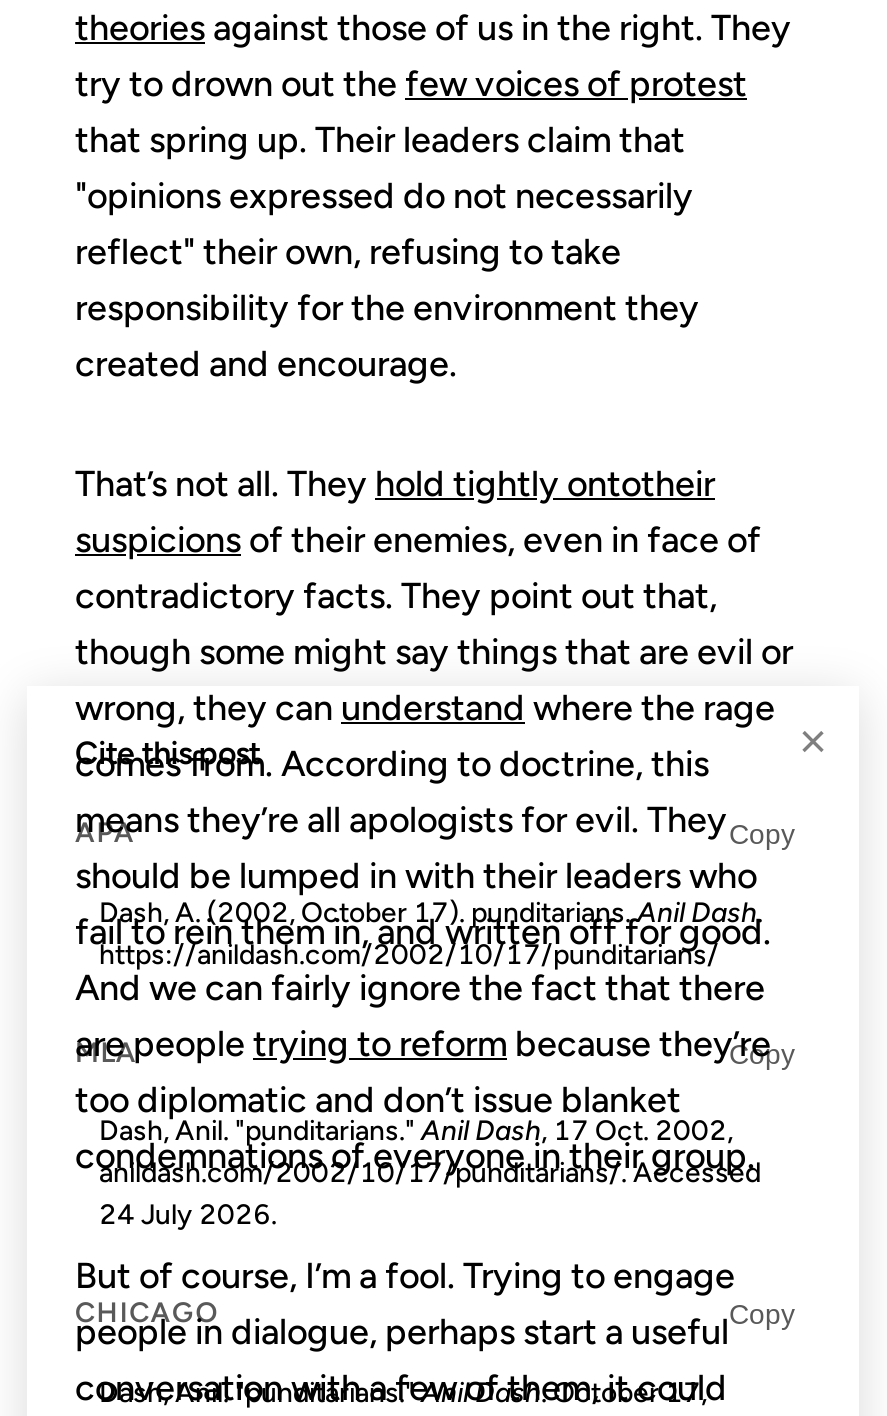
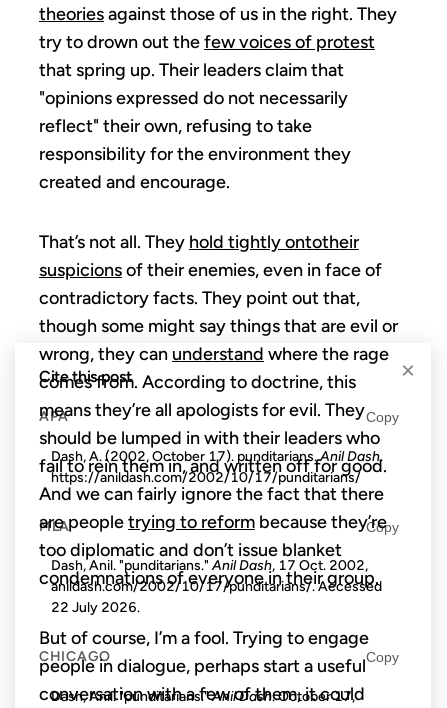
- 24 July 2026.
+ 22 July 2026.
